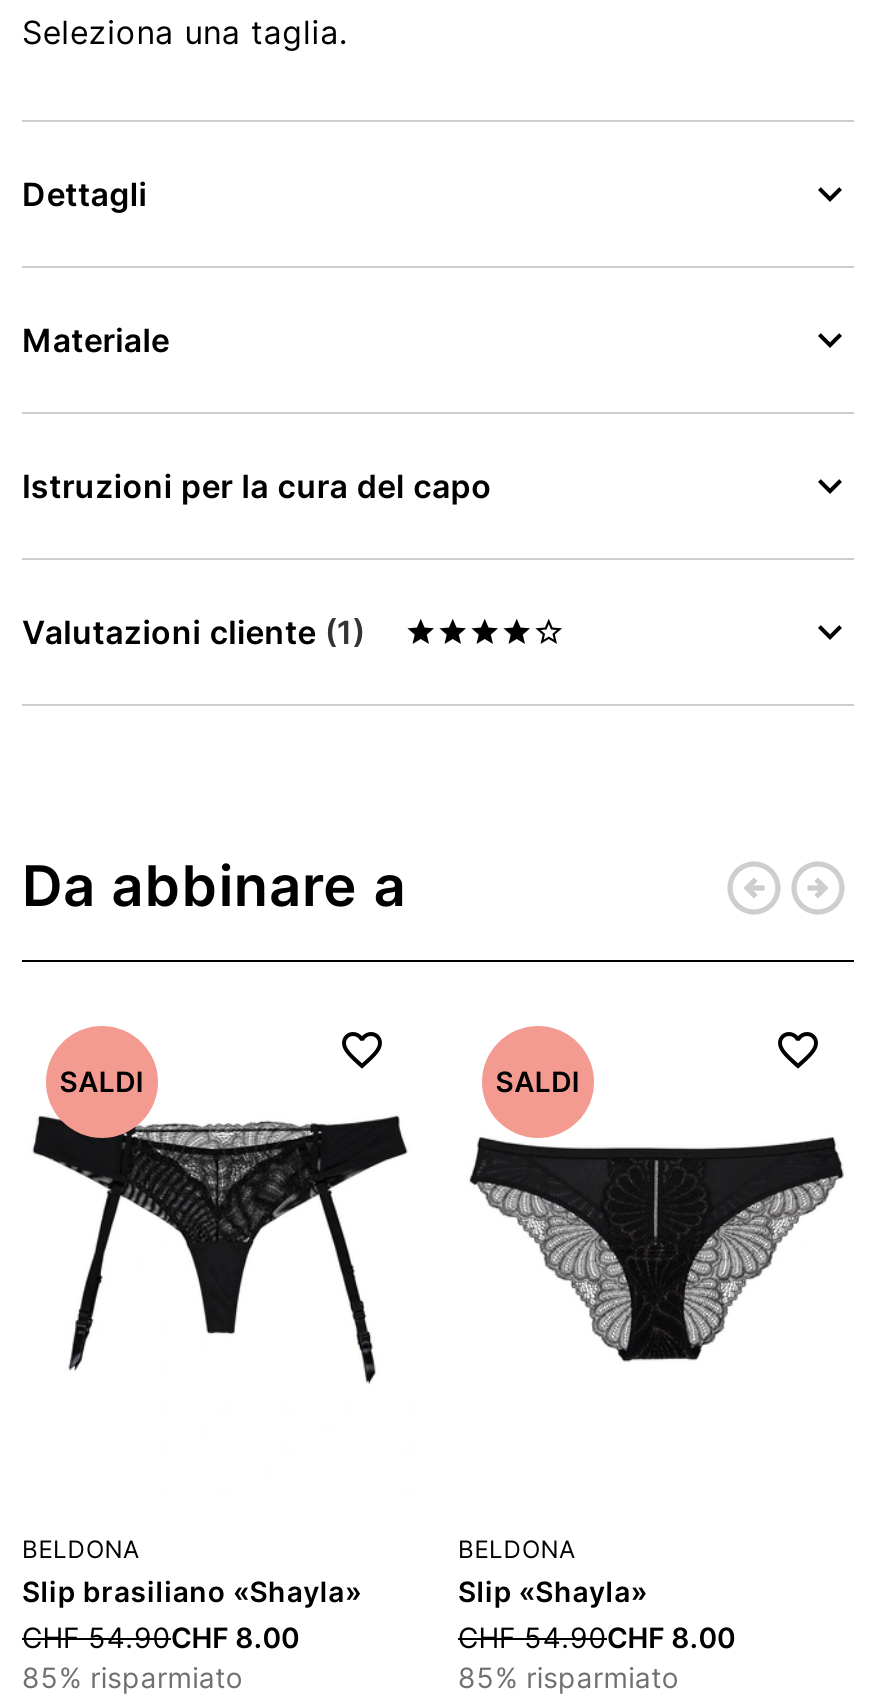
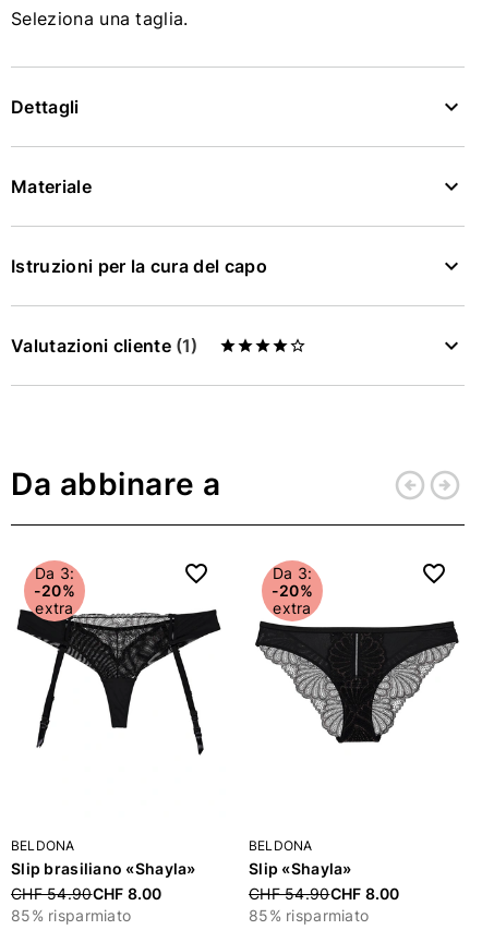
- SALDI
+ Da 3:
+ -20%
+ extra

- SALDI
+ Da 3:
+ -20%
+ extra
